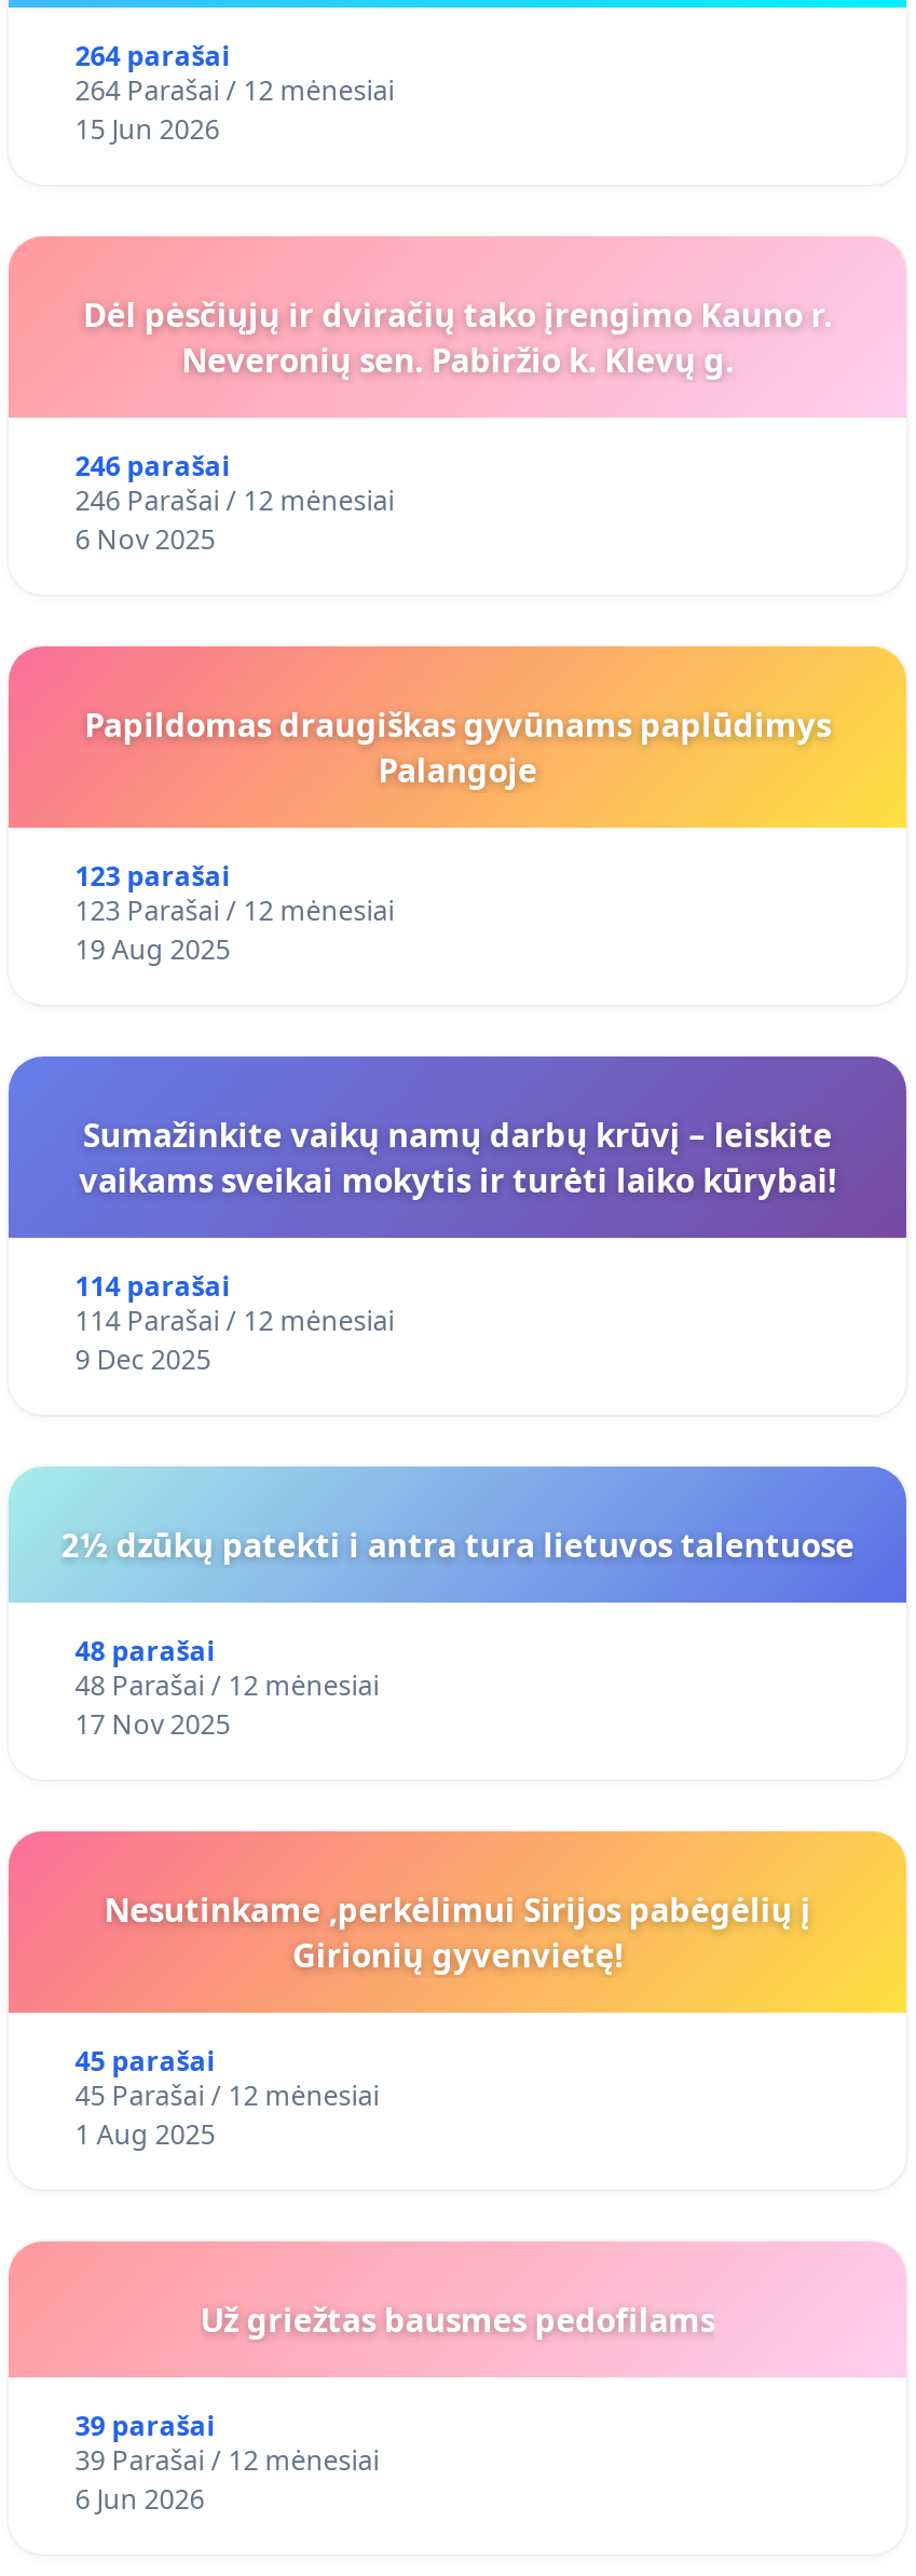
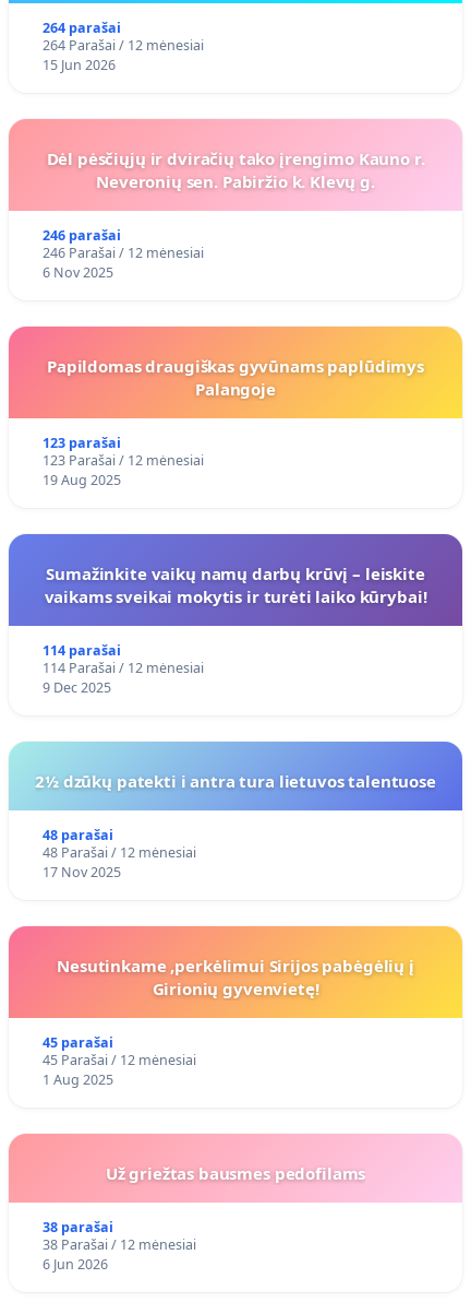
- 39 parašai
+ 38 parašai

- 39 Parašai / 12 mėnesiai
+ 38 Parašai / 12 mėnesiai
